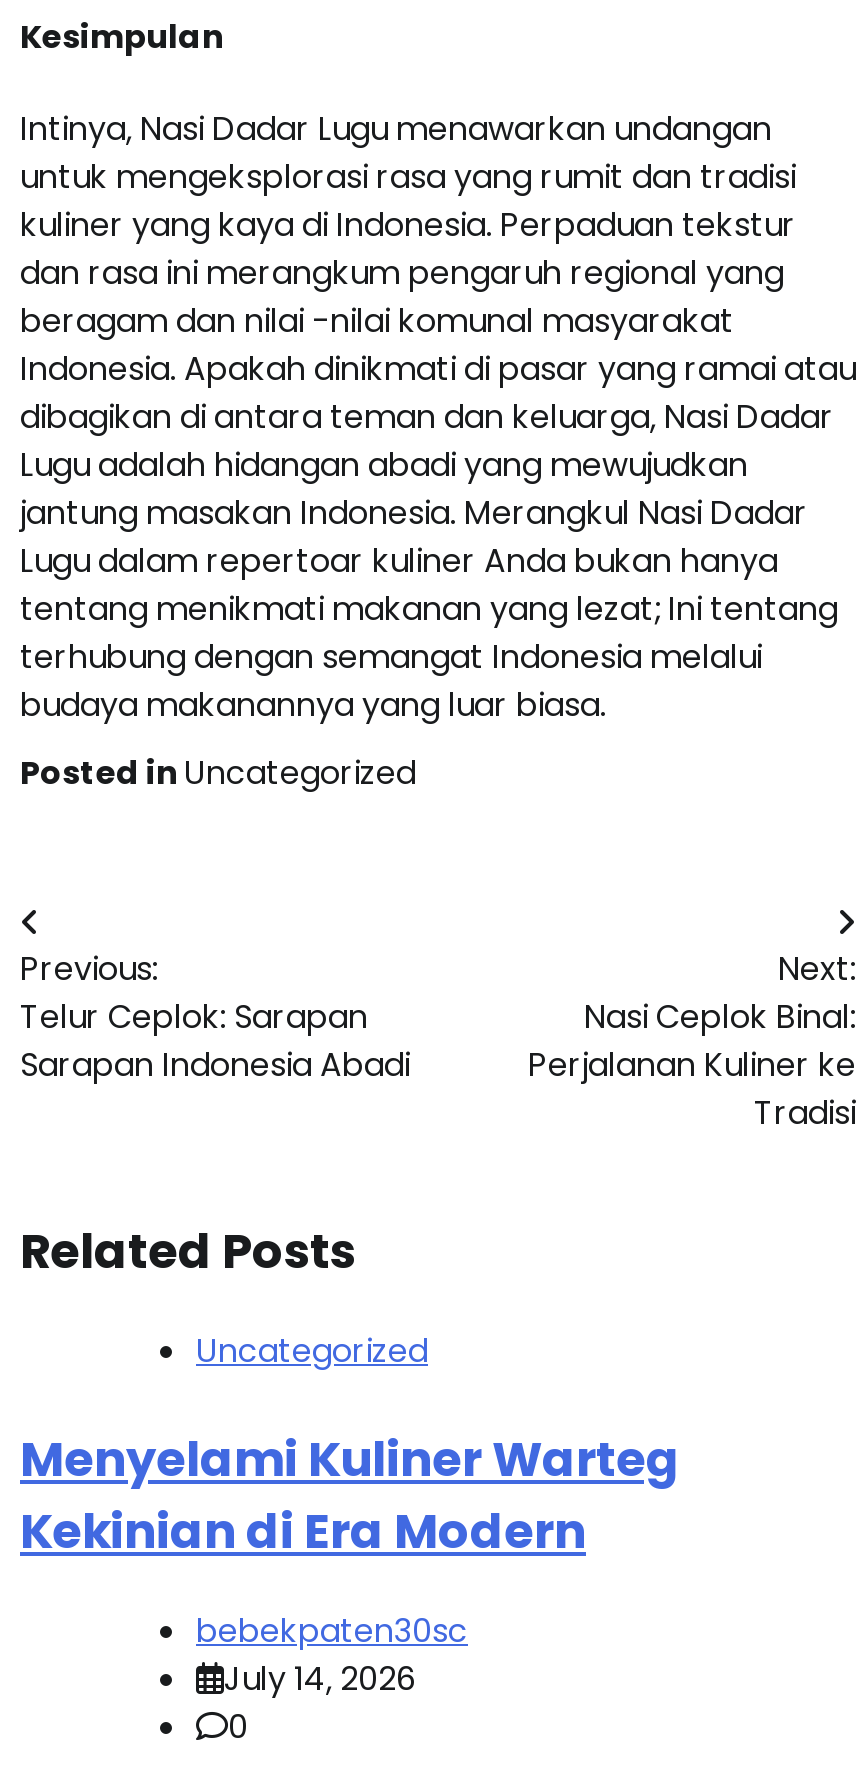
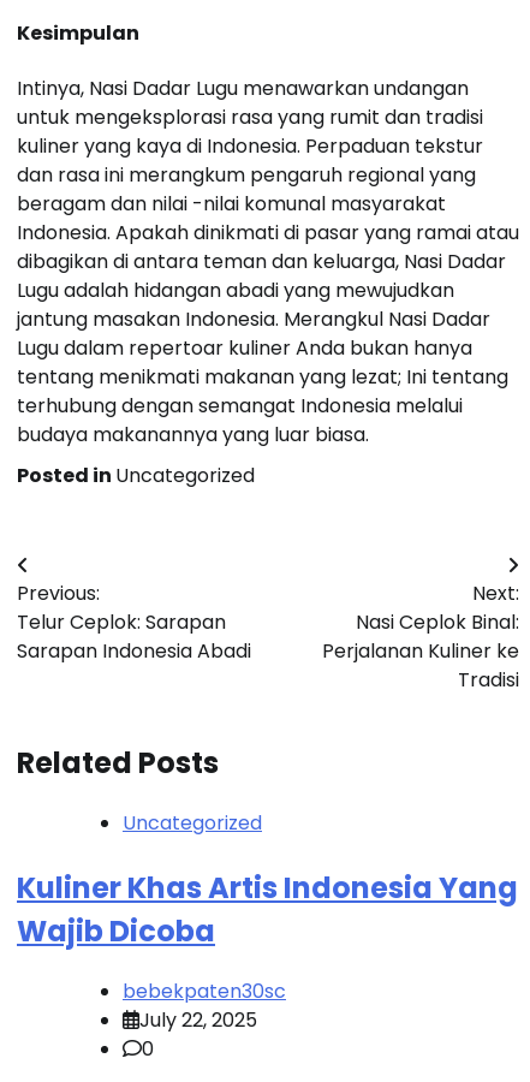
- Menyelami Kuliner Warteg
- Kekinian di Era Modern
+ Kuliner Khas Artis Indonesia Yang
+ Wajib Dicoba

- July 14, 2026
+ July 22, 2025
